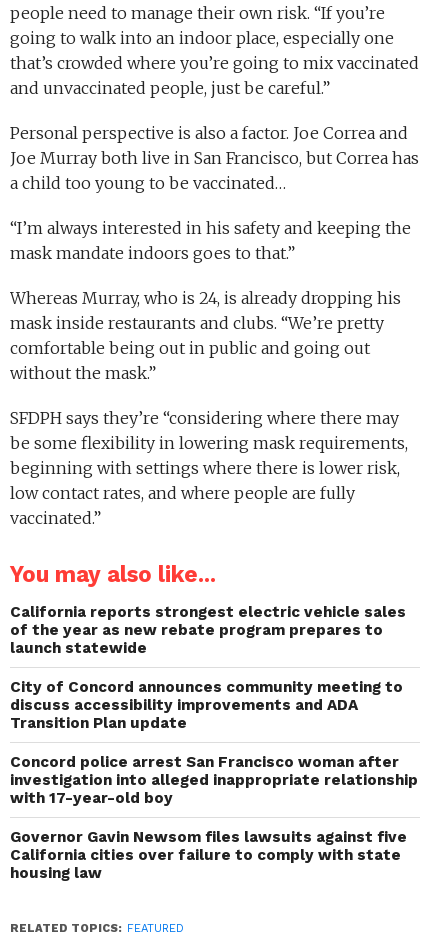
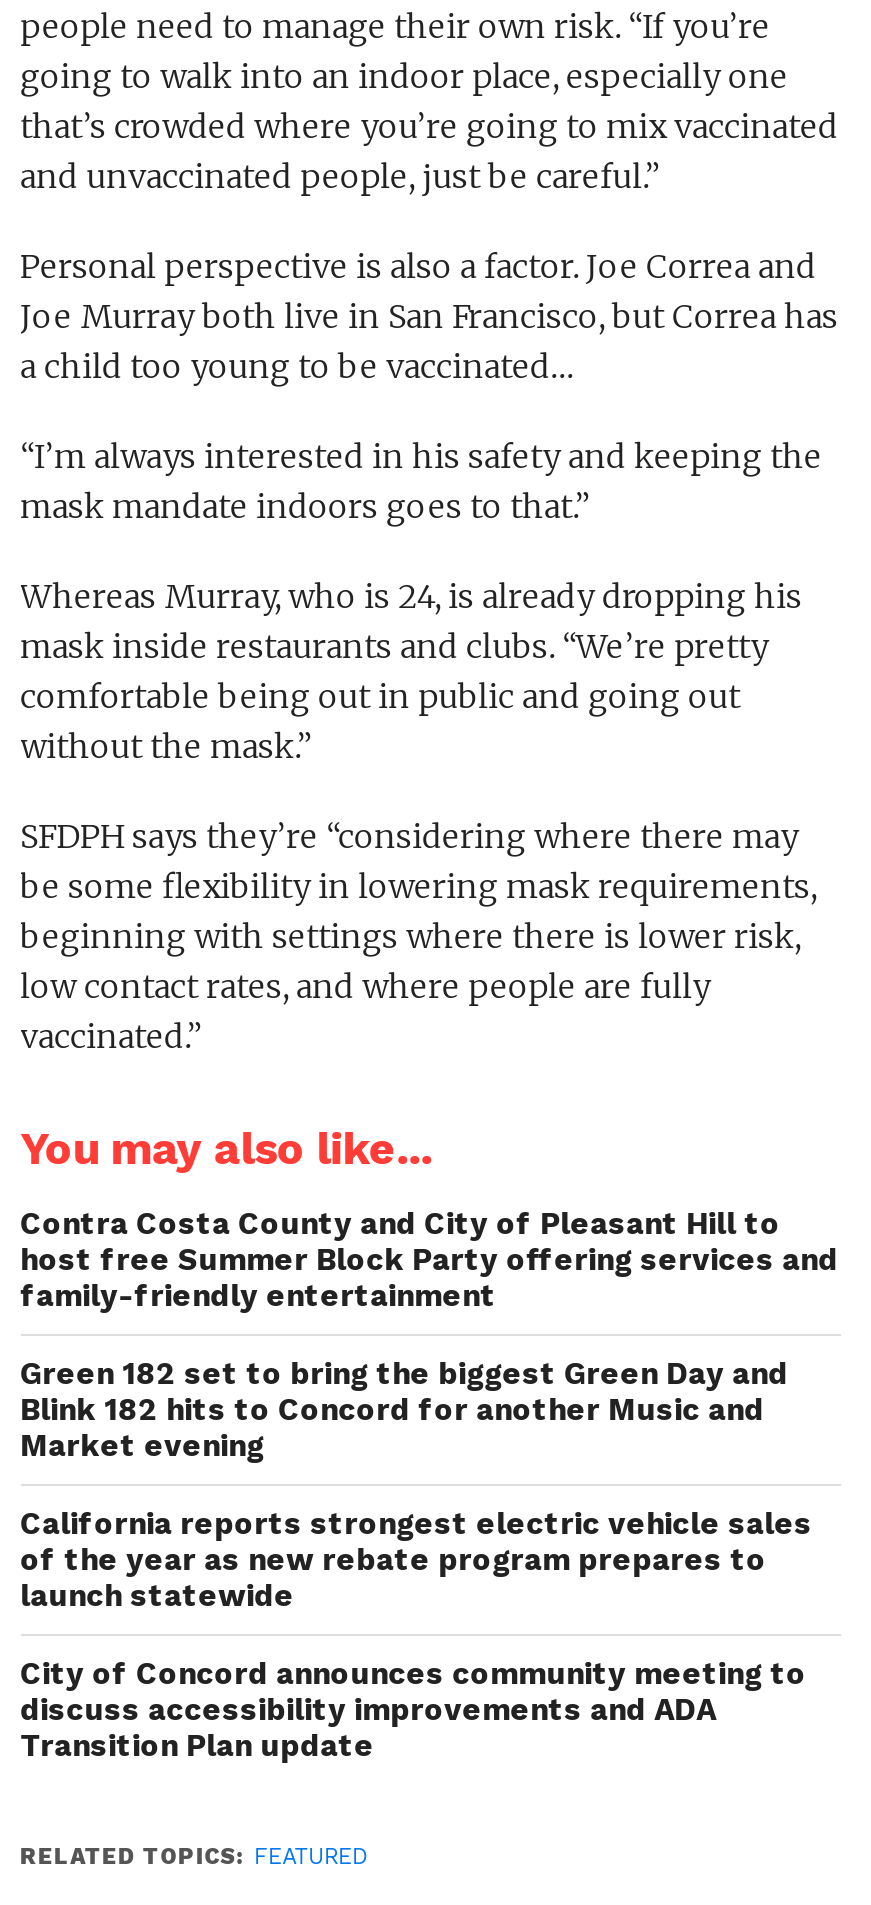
+ Contra Costa County and City of Pleasant Hill to
+ host free Summer Block Party offering services and
+ family-friendly entertainment
+ Green 182 set to bring the biggest Green Day and
+ Blink 182 hits to Concord for another Music and
+ Market evening

moved down: California reports strongest electric vehicle sales | of the year as new rebate program prepares to | launch statewide | City of Concord announces community meeting to | discuss accessibility improvements and ADA | Transition Plan update

- Concord police arrest San Francisco woman after
- investigation into alleged inappropriate relationship
- with 17-year-old boy
- Governor Gavin Newsom files lawsuits against five
- California cities over failure to comply with state
- housing law
